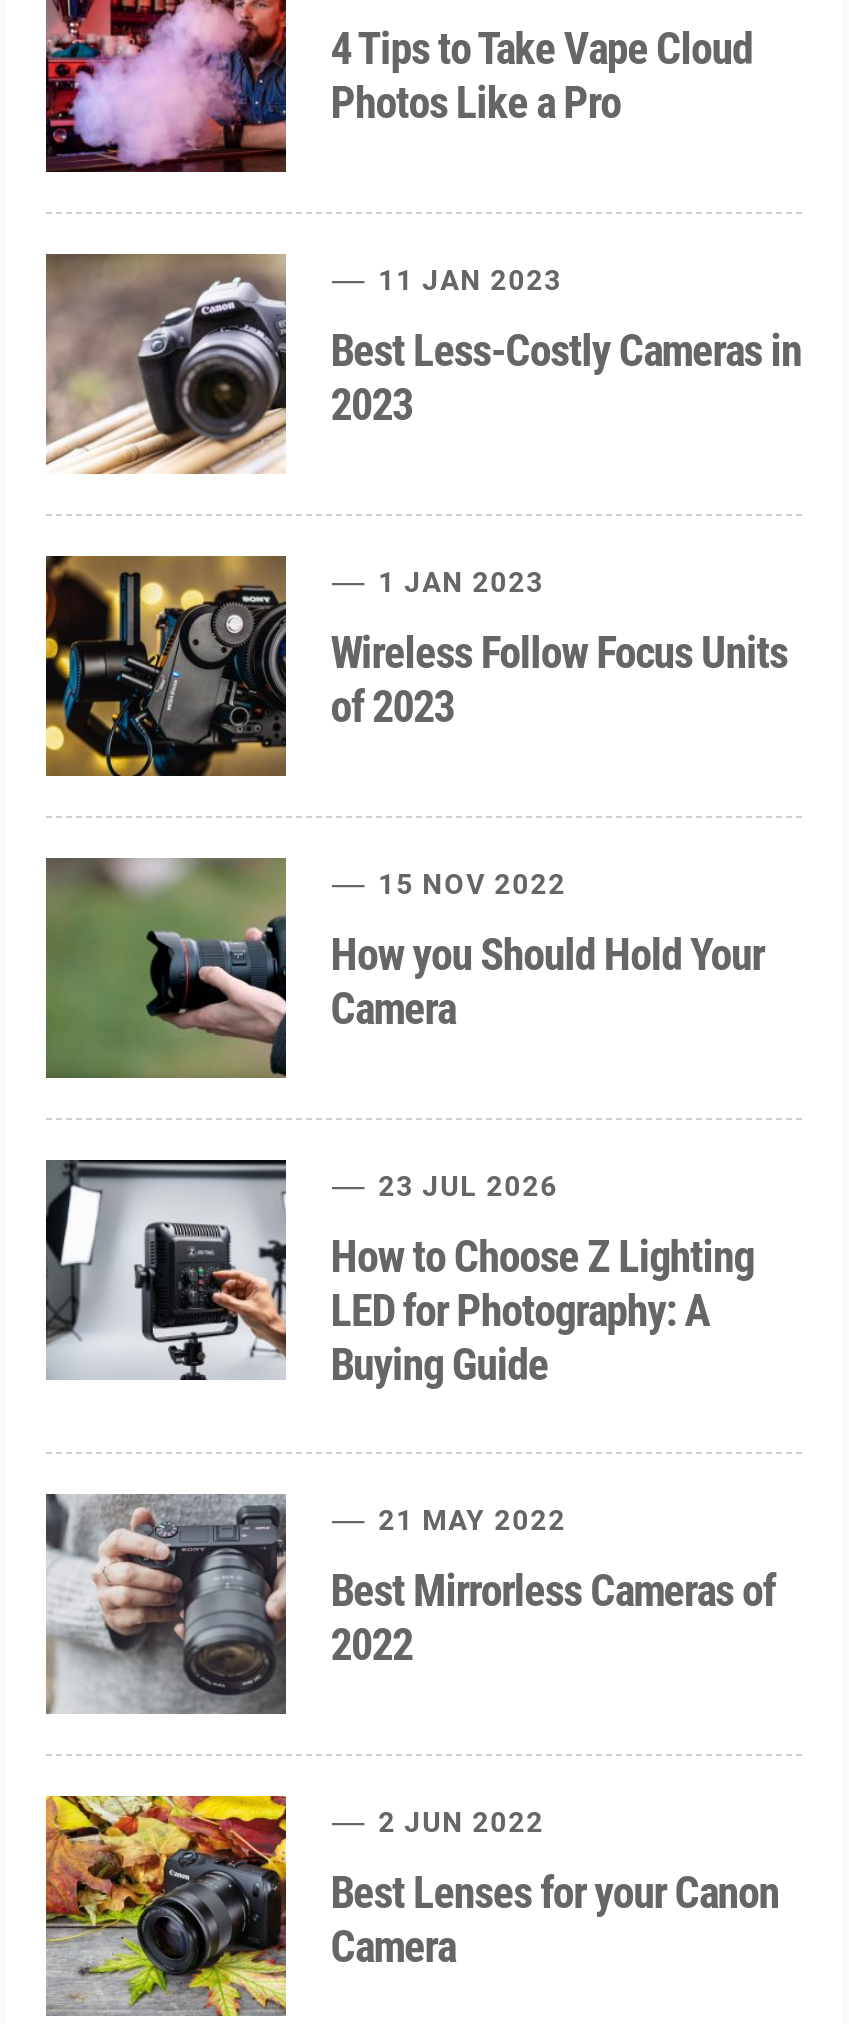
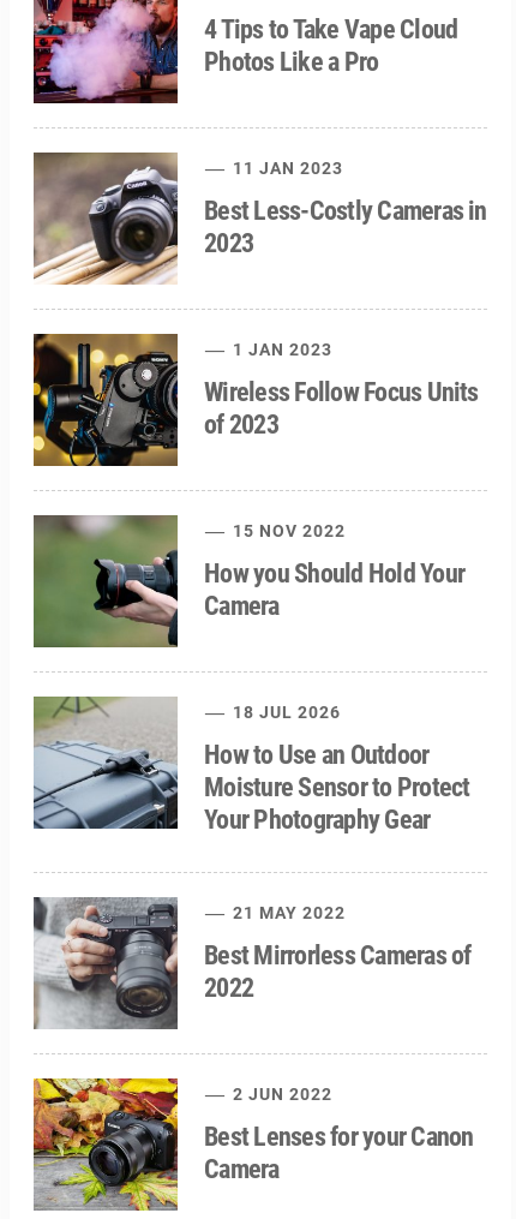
- [image]
- How to Choose Z Lighting
- LED for Photography: A
- Buying Guide
+ [image]
+ How to Use an Outdoor
+ Moisture Sensor to Protect
+ Your Photography Gear

- 23 JUL 2026
+ 18 JUL 2026
